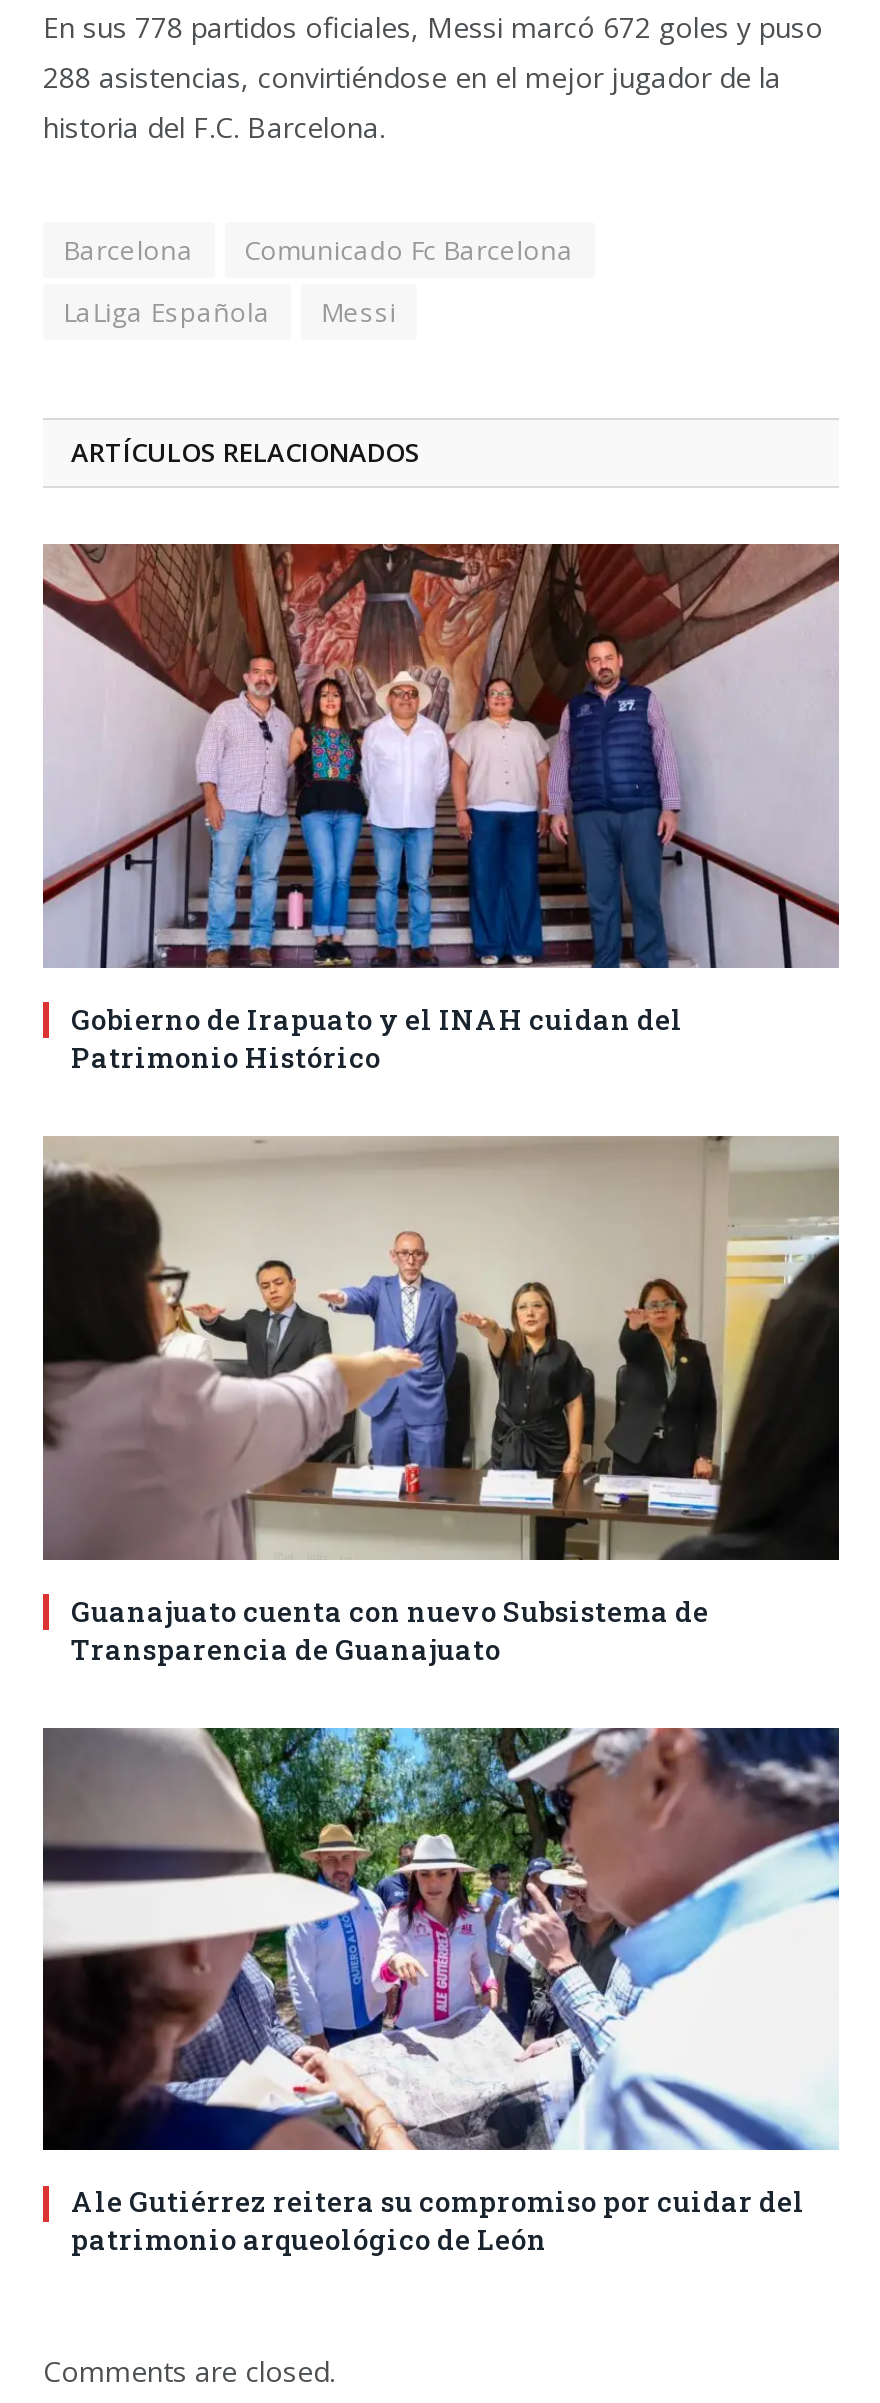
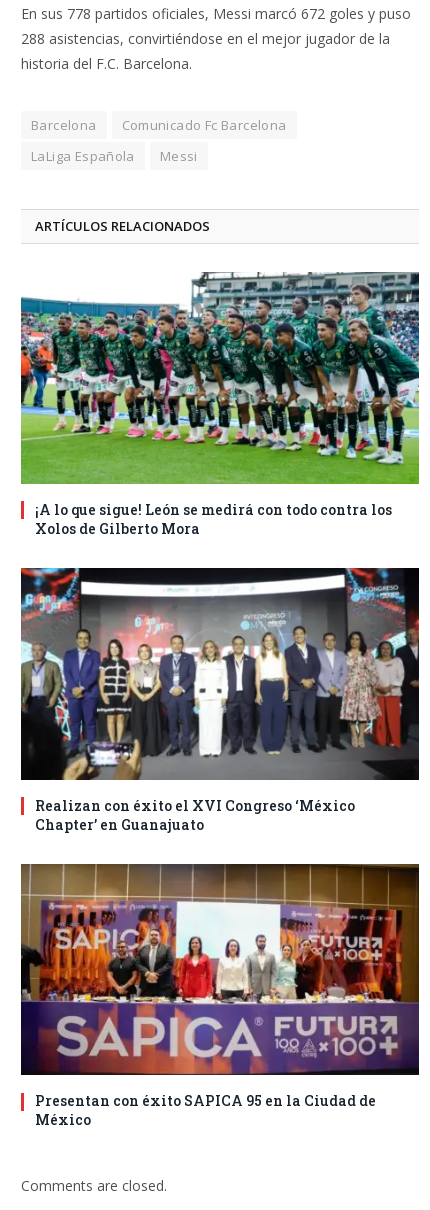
- [image]
- Gobierno de Irapuato y el INAH cuidan del
- Patrimonio Histórico
+ [image]
+ ¡A lo que sigue! León se medirá con todo contra los
+ Xolos de Gilberto Mora

- [image]
- Guanajuato cuenta con nuevo Subsistema de
- Transparencia de Guanajuato
+ [image]
+ Realizan con éxito el XVI Congreso ‘México
+ Chapter’ en Guanajuato

- [image]
- Ale Gutiérrez reitera su compromiso por cuidar del
- patrimonio arqueológico de León
+ [image]
+ Presentan con éxito SAPICA 95 en la Ciudad de
+ México
